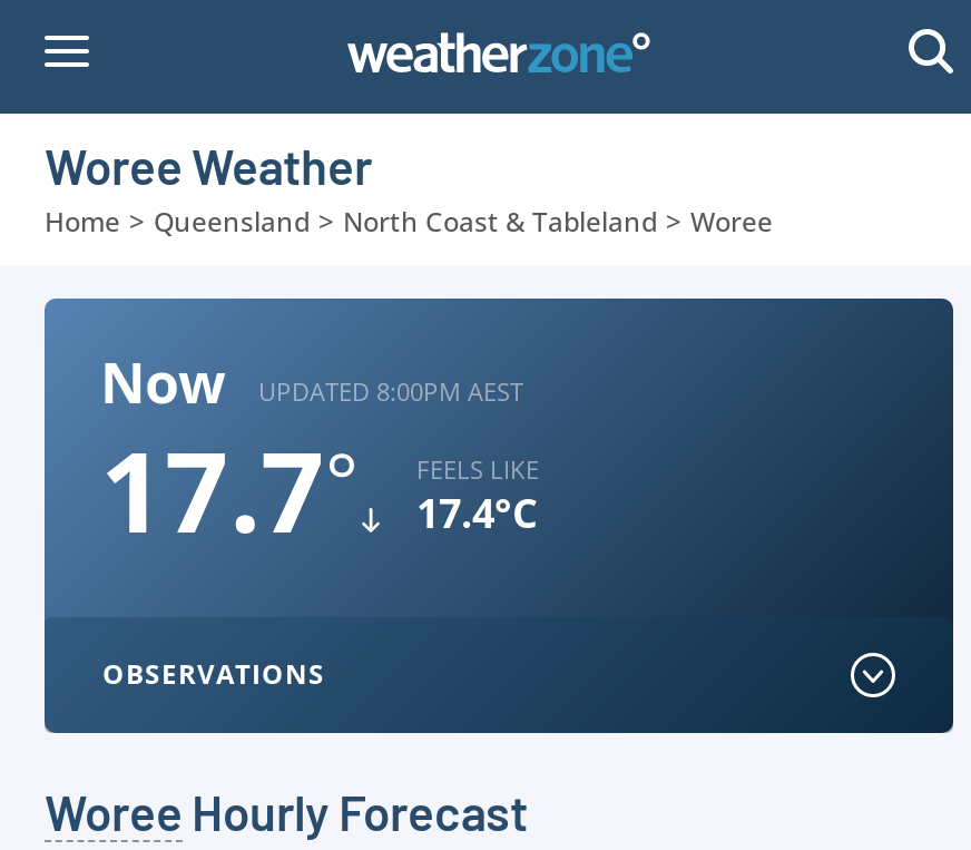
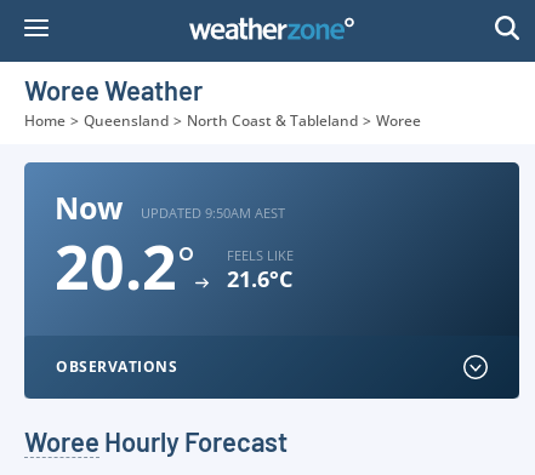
- UPDATED 8:00PM AEST
+ UPDATED 9:50AM AEST

- 17.7°
+ 20.2°

- 17.4°C
+ 21.6°C
